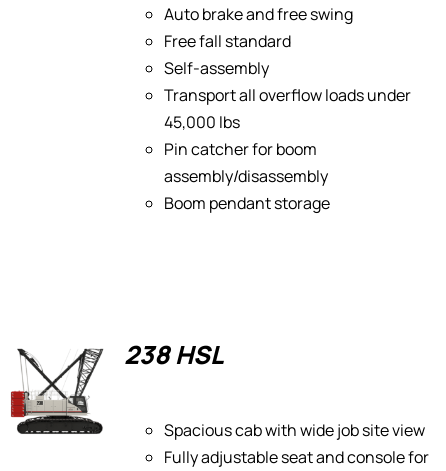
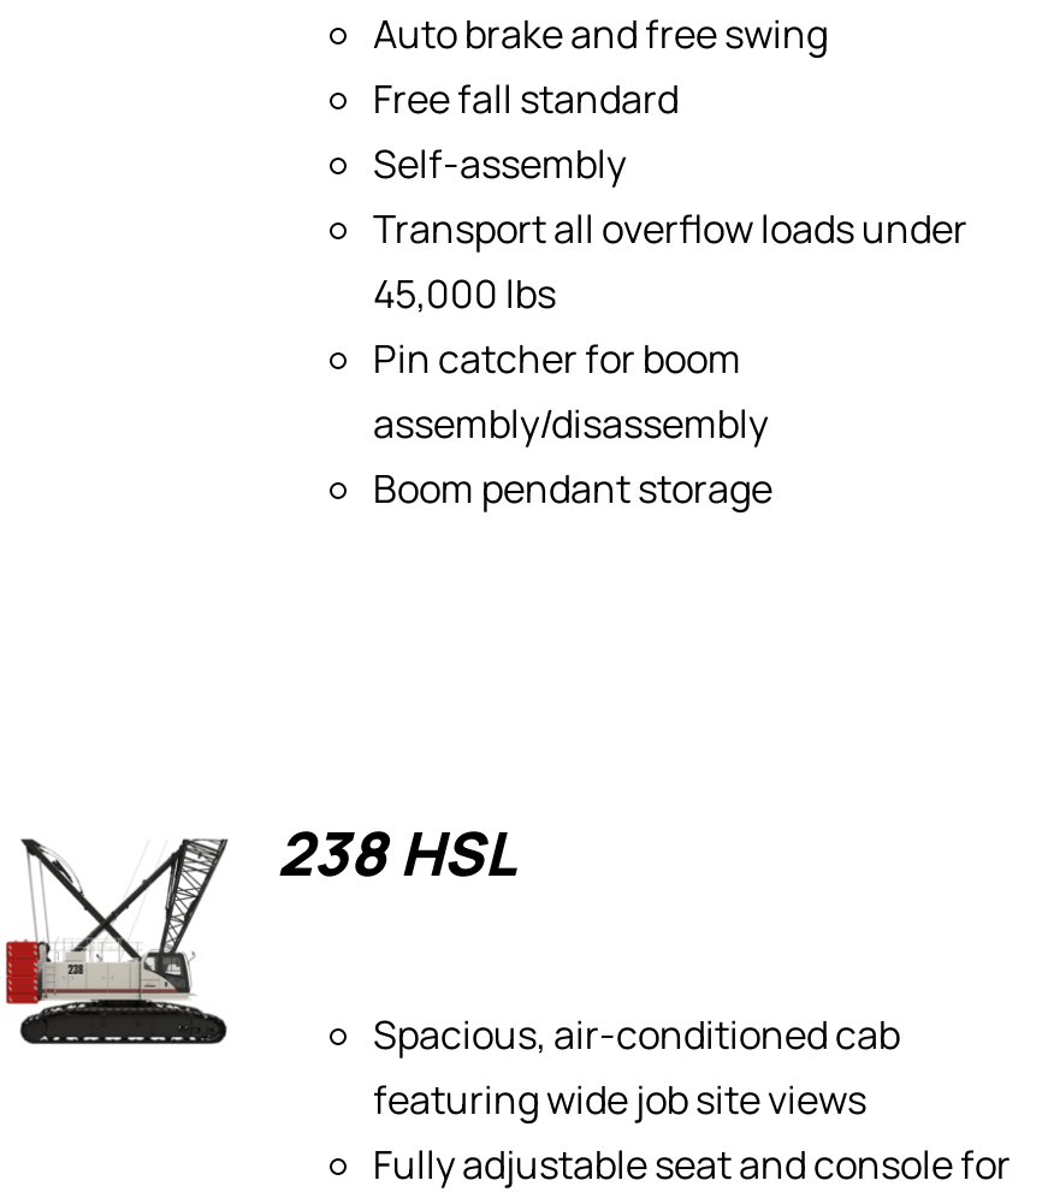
- Spacious cab with wide job site view
+ Spacious, air-conditioned cab
+ featuring wide job site views
